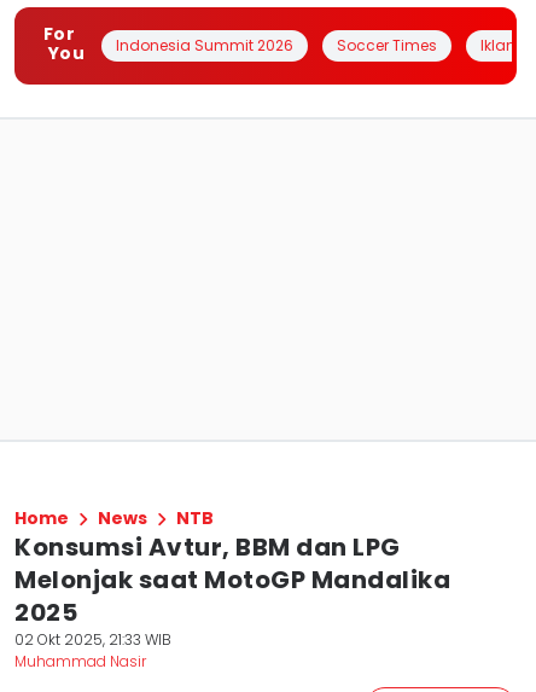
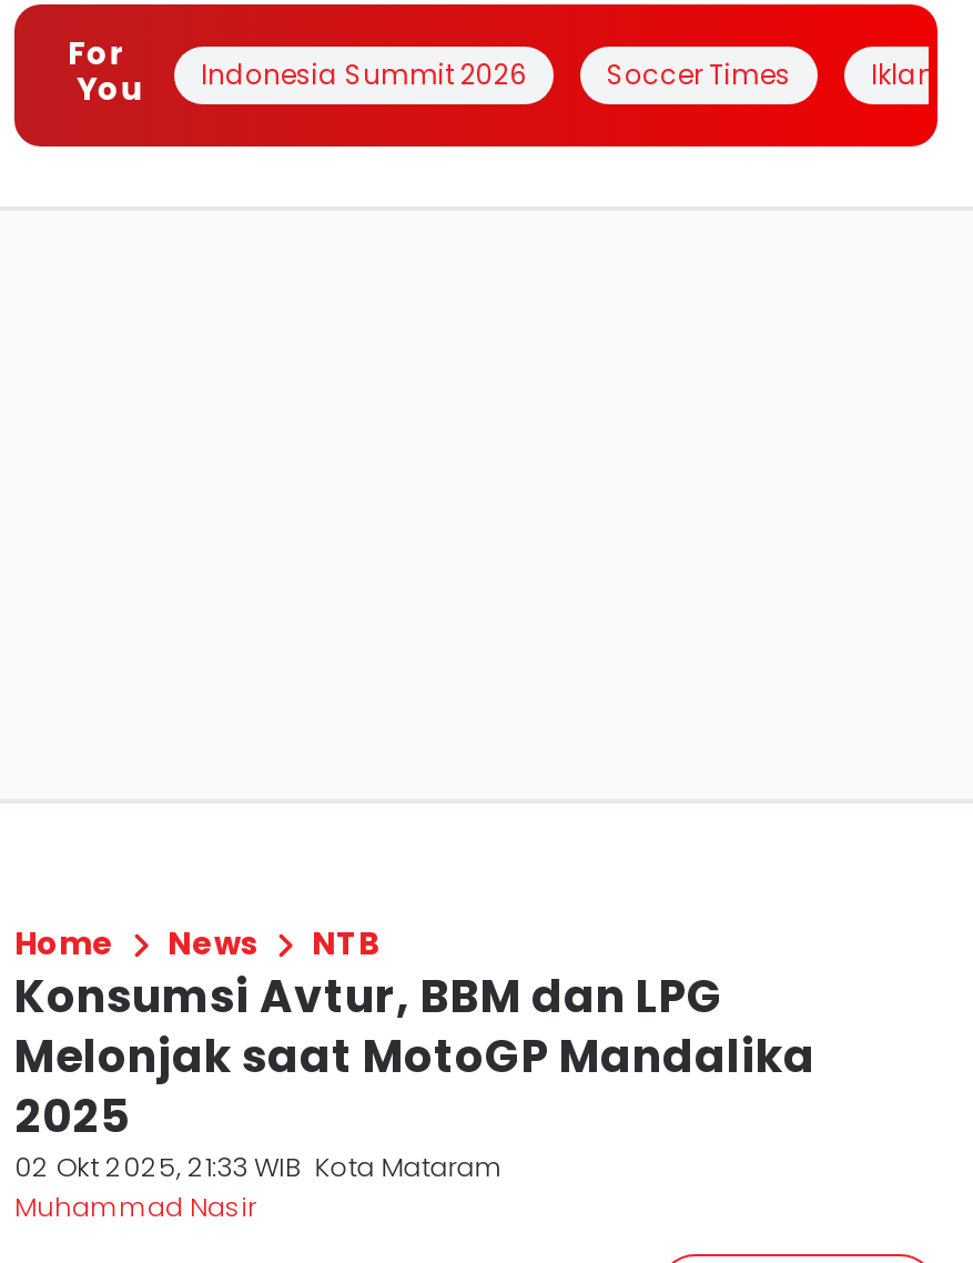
- 02 Okt 2025, 21:33 WIB
+ 02 Okt 2025, 21:33 WIB Kota Mataram
